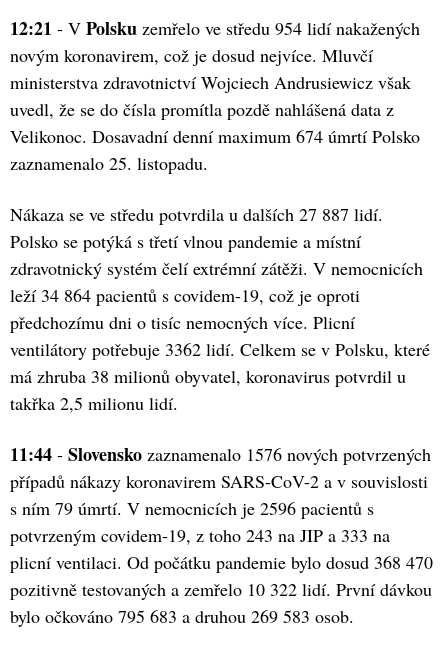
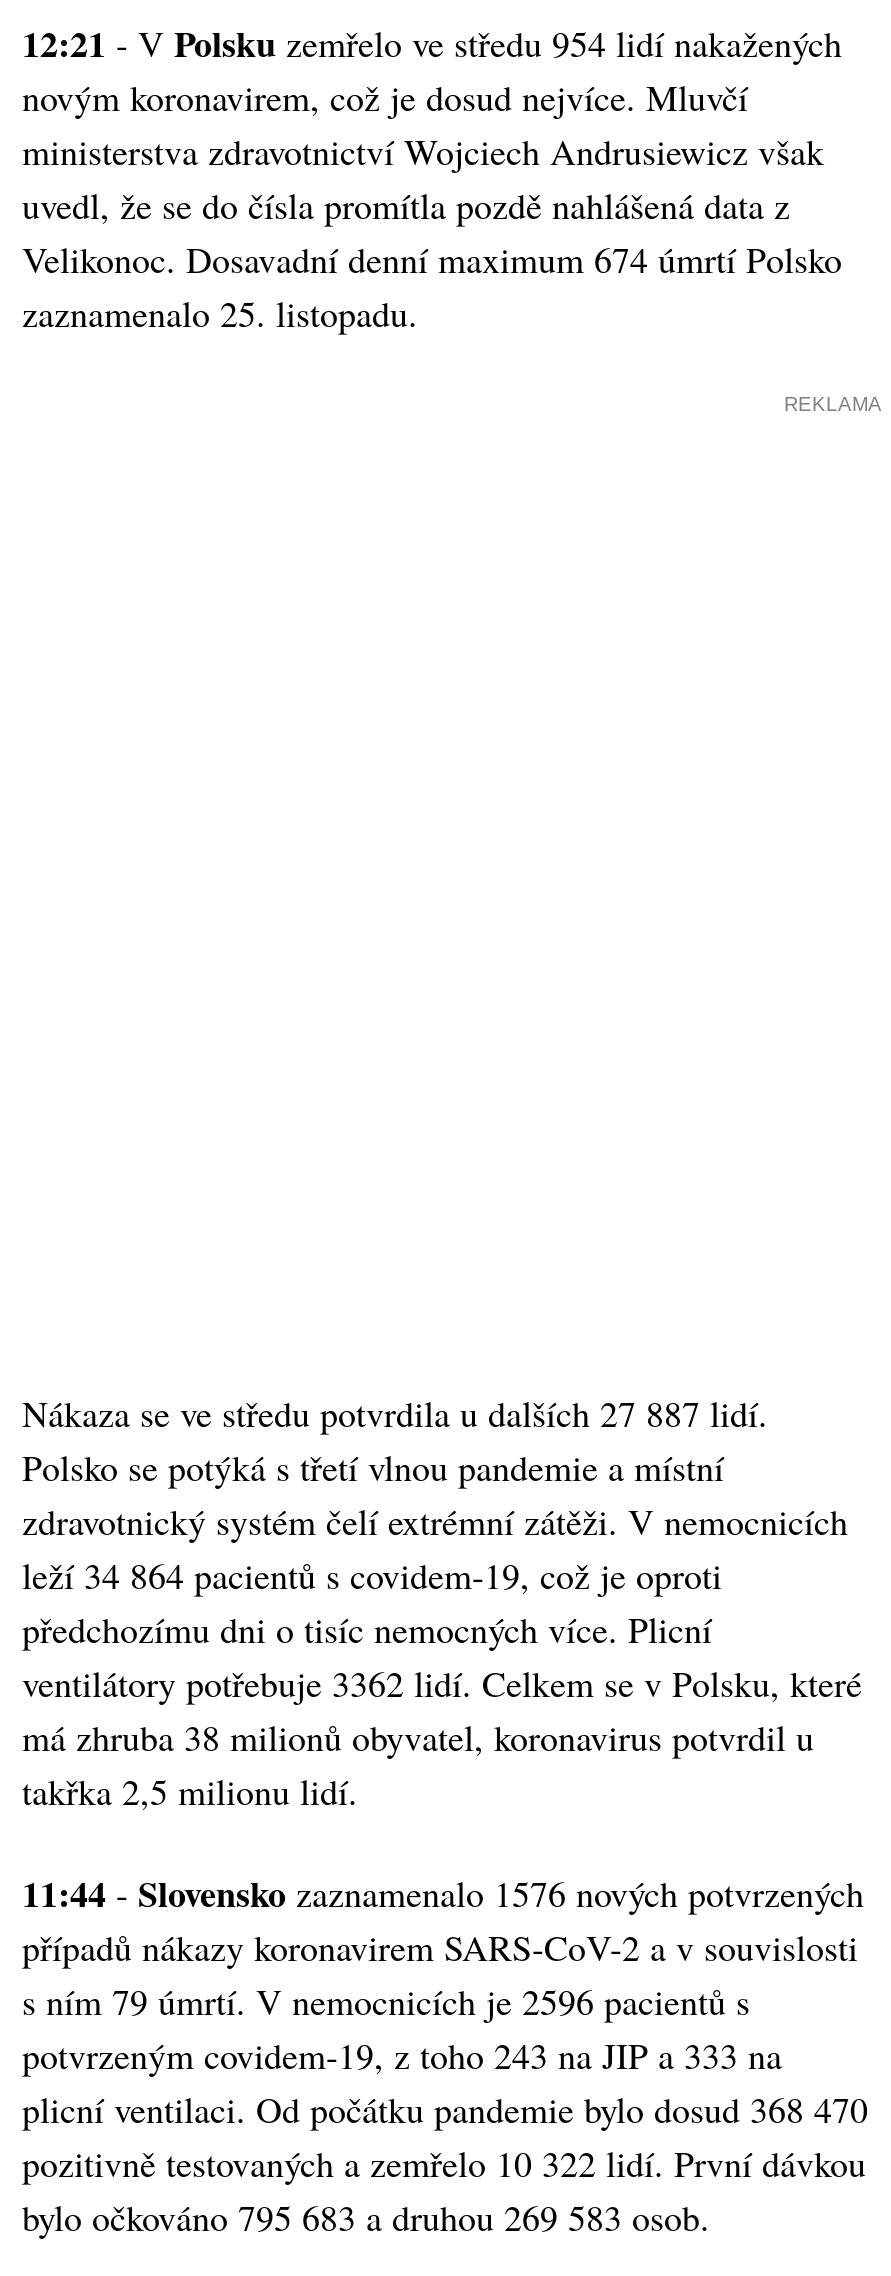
+ REKLAMA
